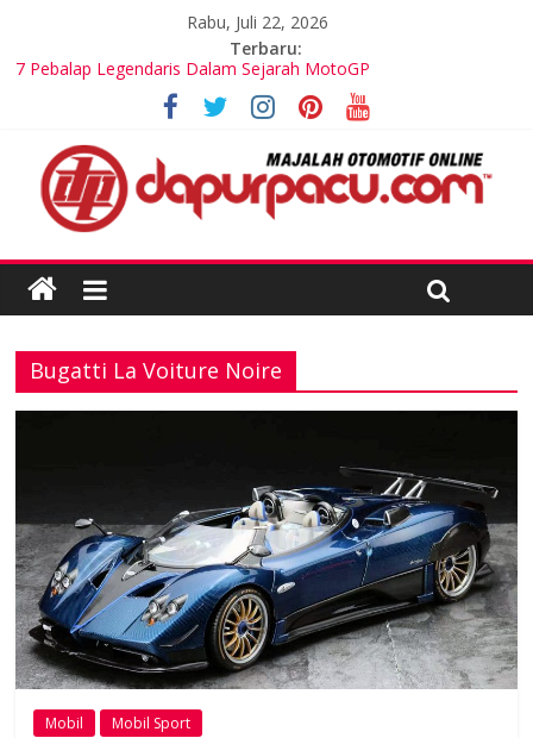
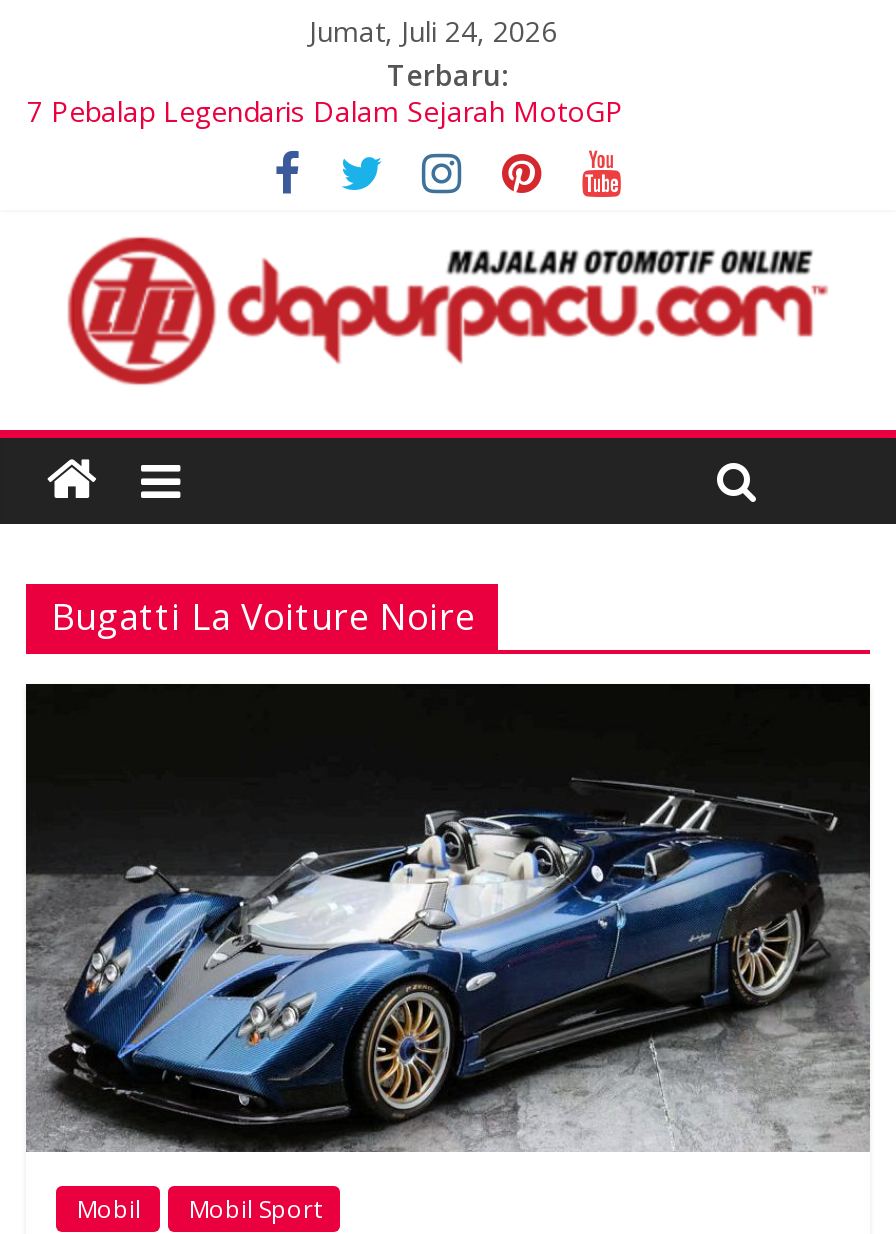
- Rabu, Juli 22, 2026
+ Jumat, Juli 24, 2026
